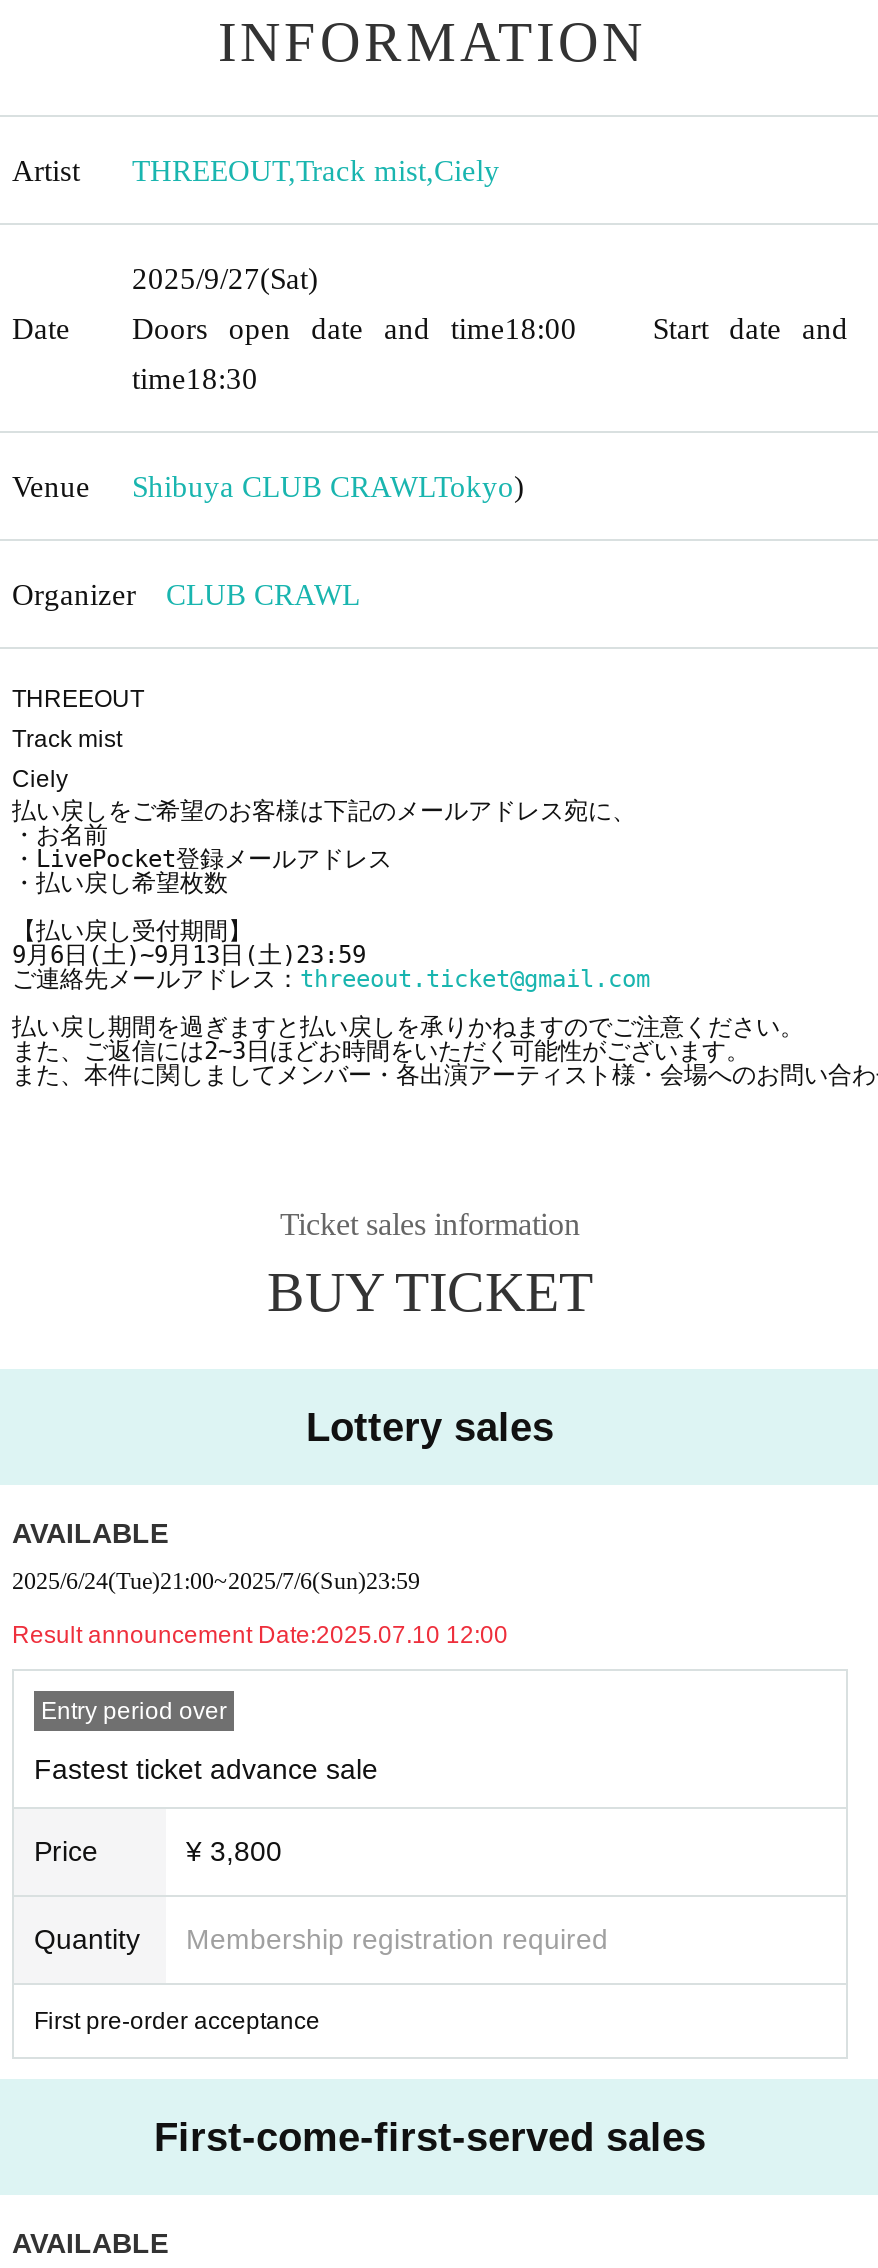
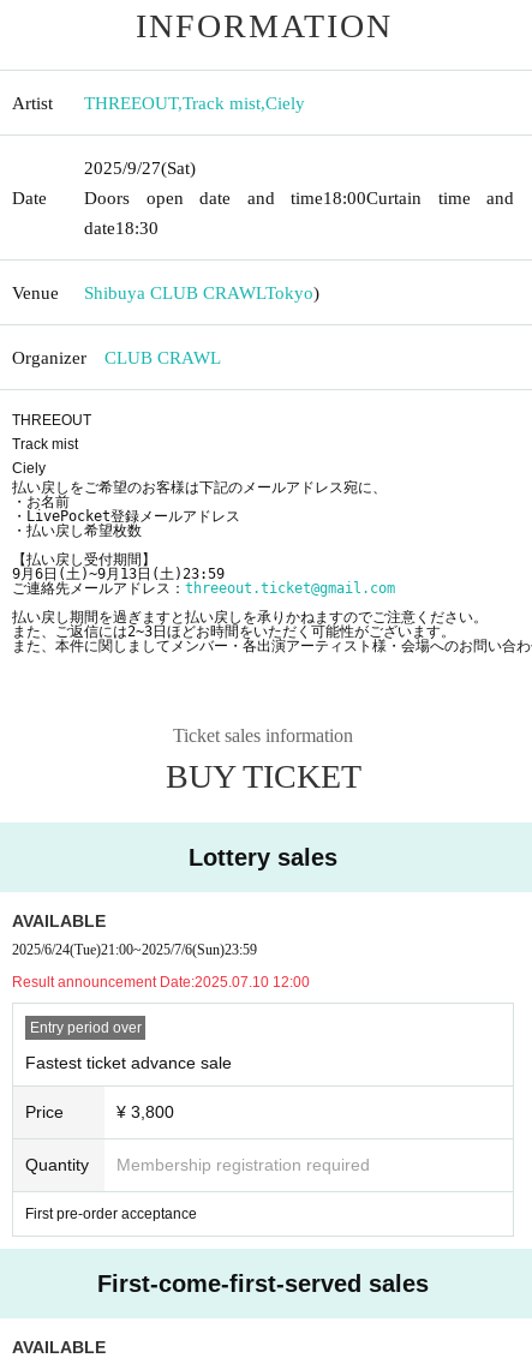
- Doors open date and time18:00 Start date and
+ Doors open date and time18:00 Curtain time and

- time18:30
+ date18:30
